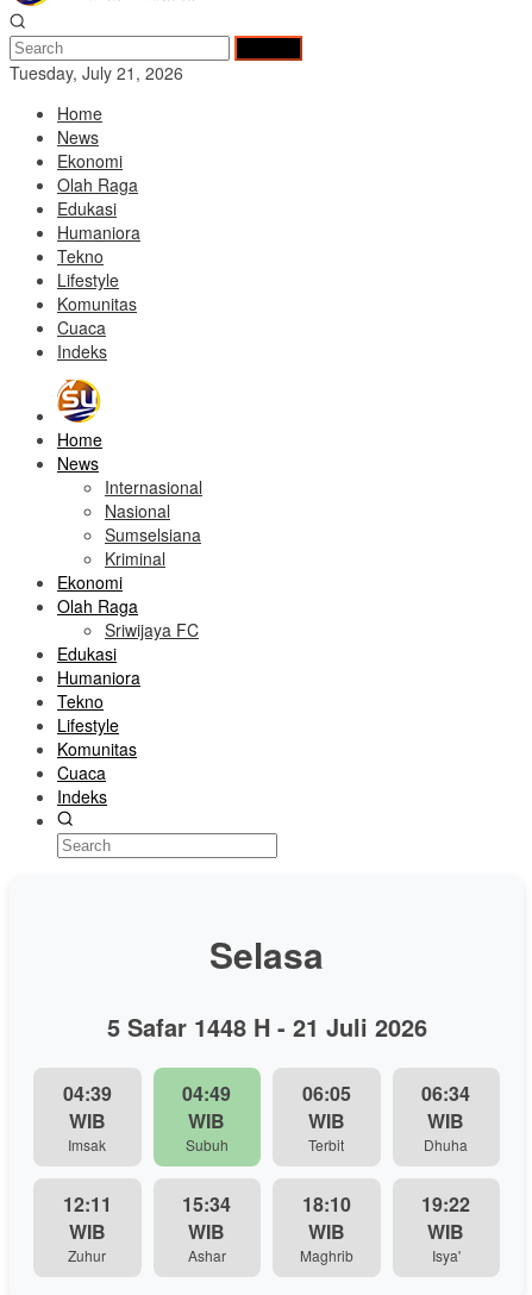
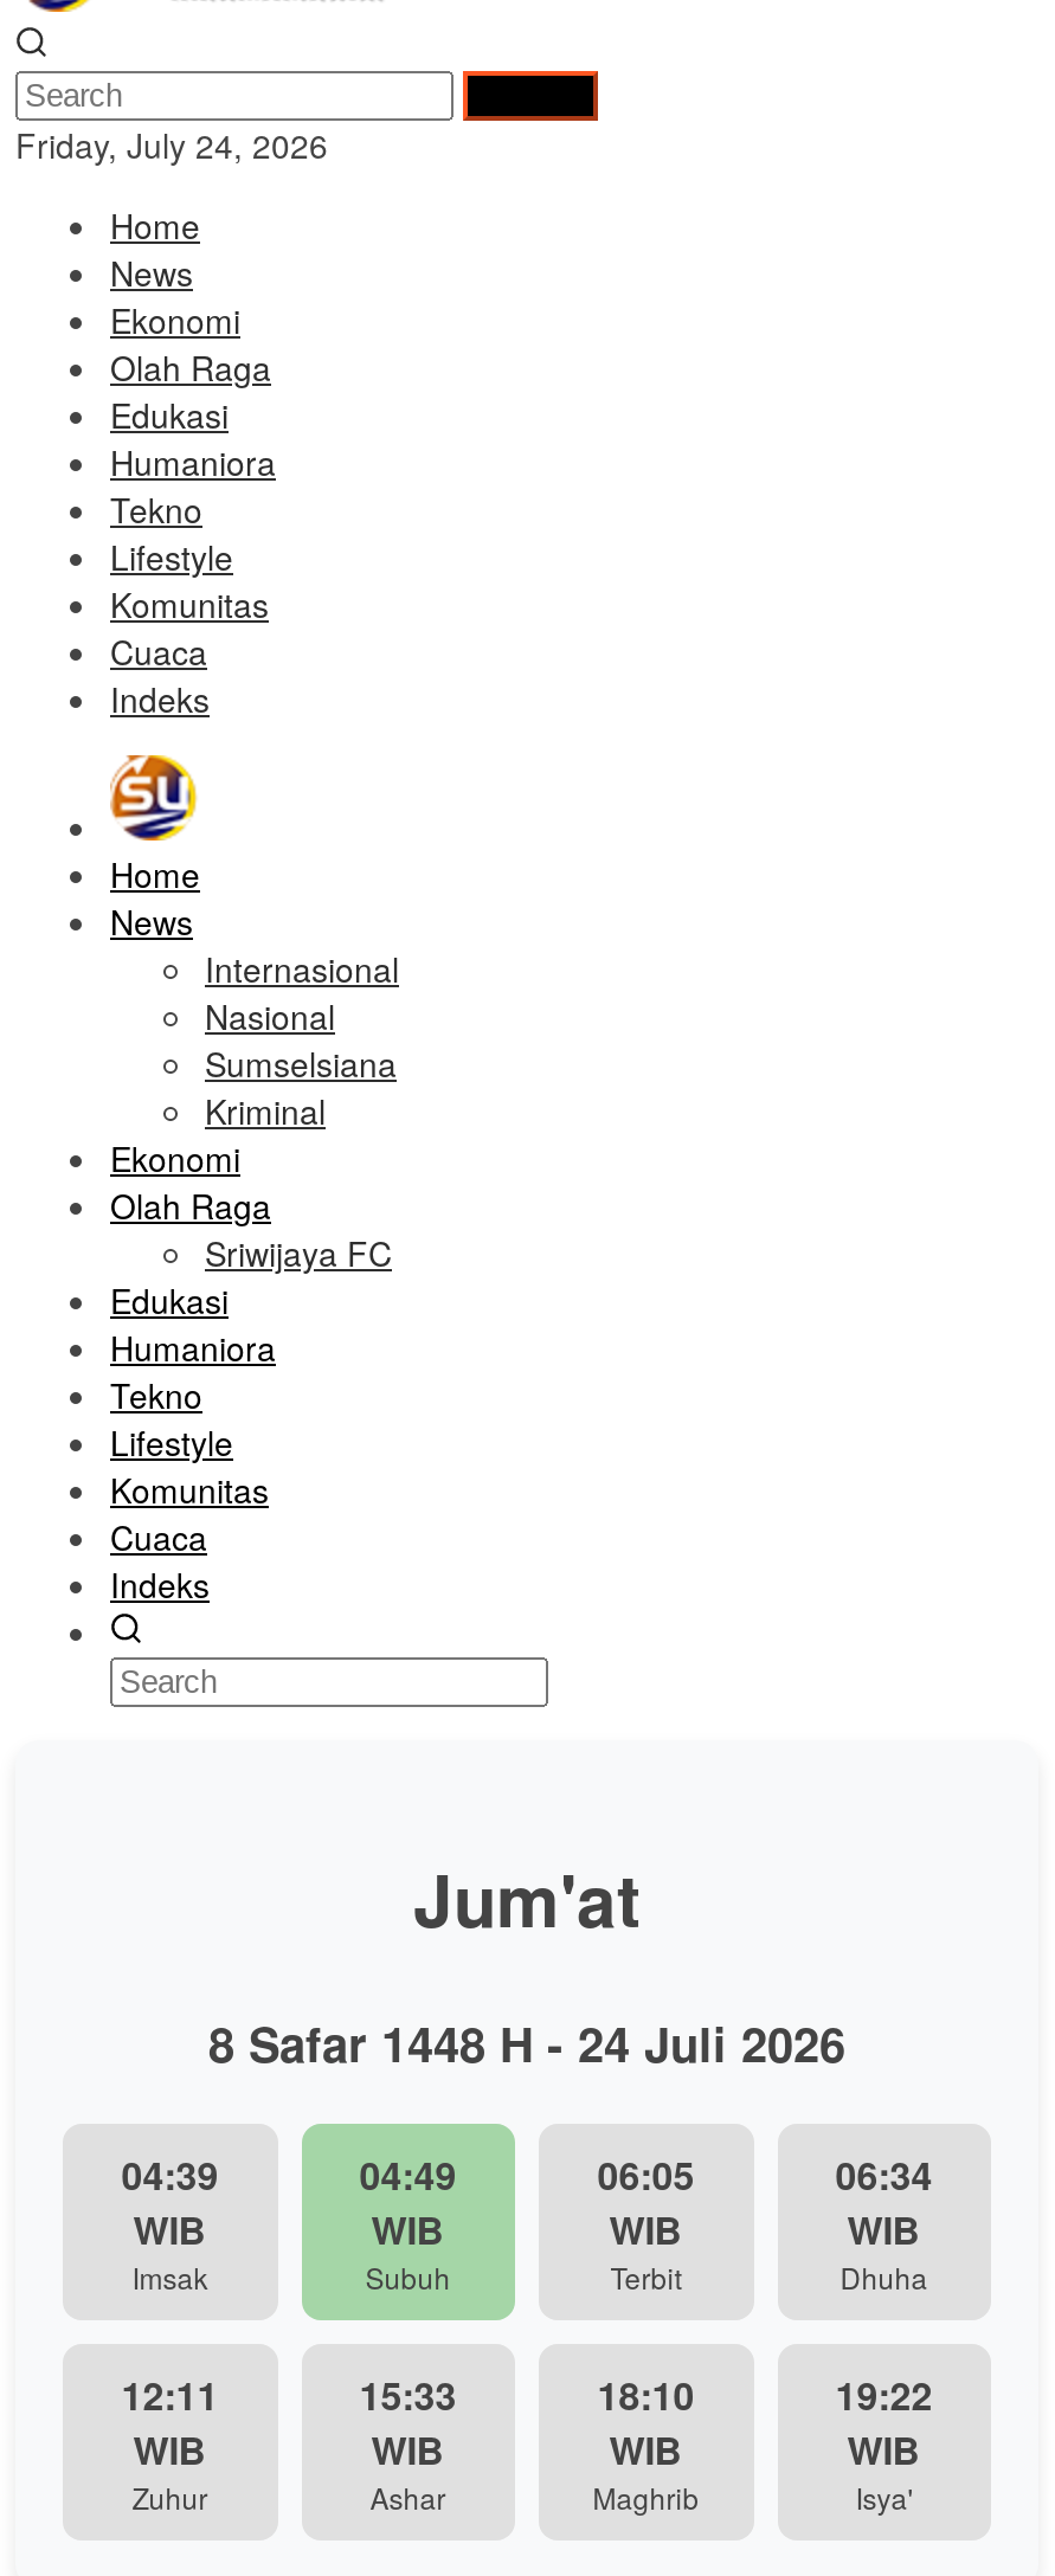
- Tuesday, July 21, 2026
+ Friday, July 24, 2026

- Selasa
+ Jum'at

- 5 Safar 1448 H - 21 Juli 2026
+ 8 Safar 1448 H - 24 Juli 2026

- 15:34
+ 15:33
